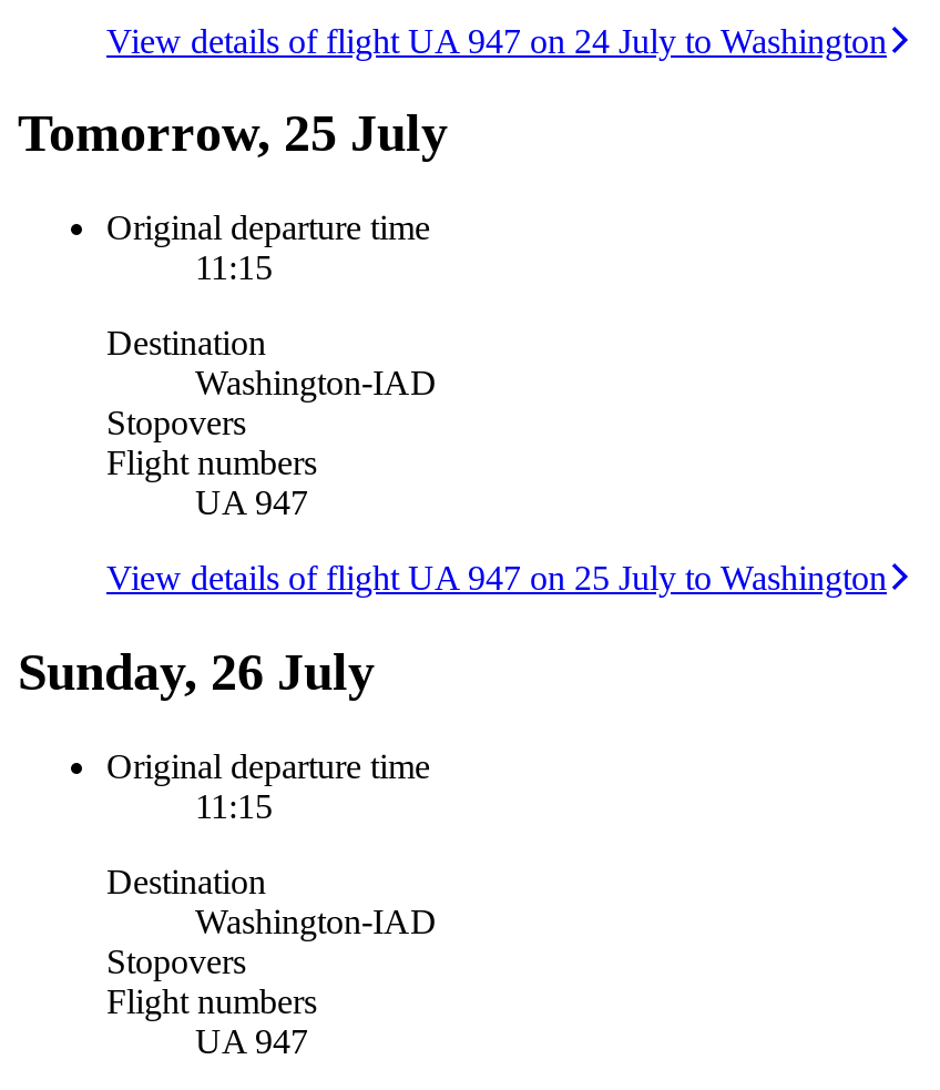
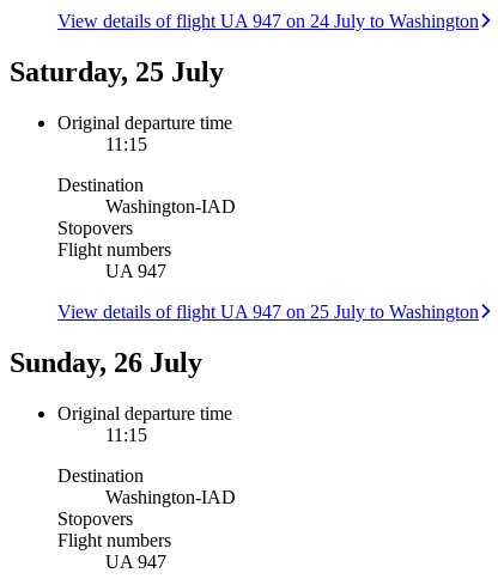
- Tomorrow, 25 July
+ Saturday, 25 July
